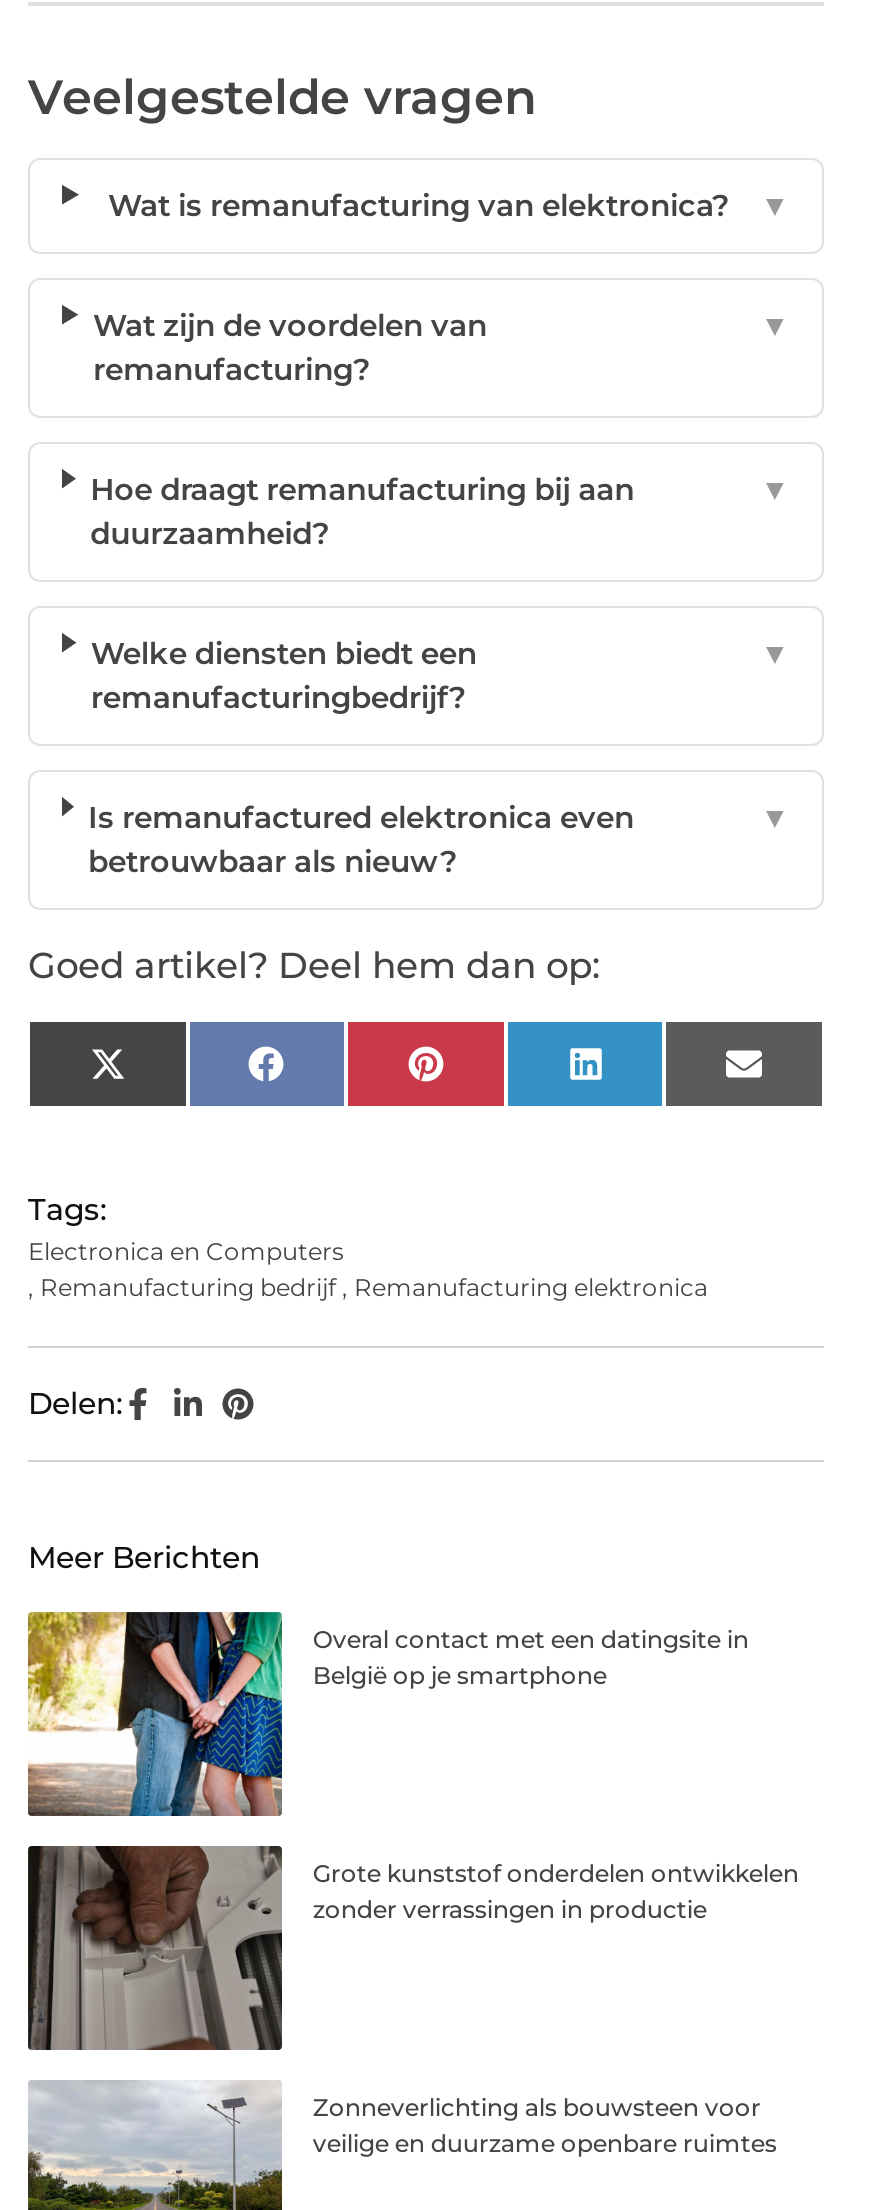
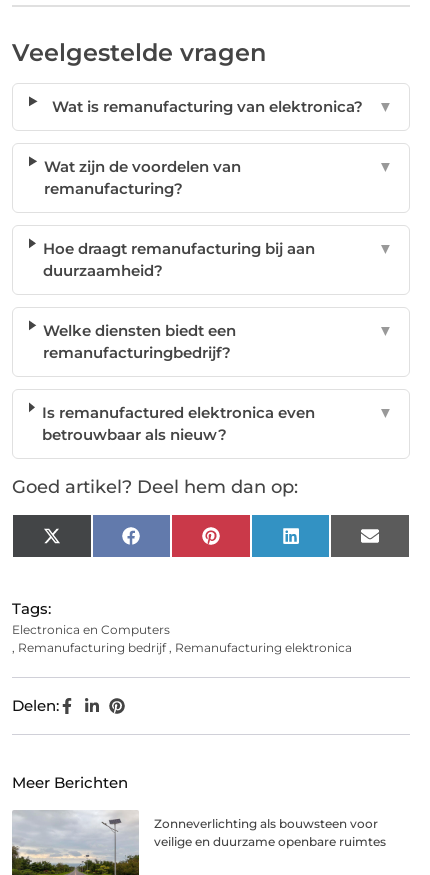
- [image]
- Overal contact met een datingsite in
- België op je smartphone

- [image]
- Grote kunststof onderdelen ontwikkelen
- zonder verrassingen in productie
